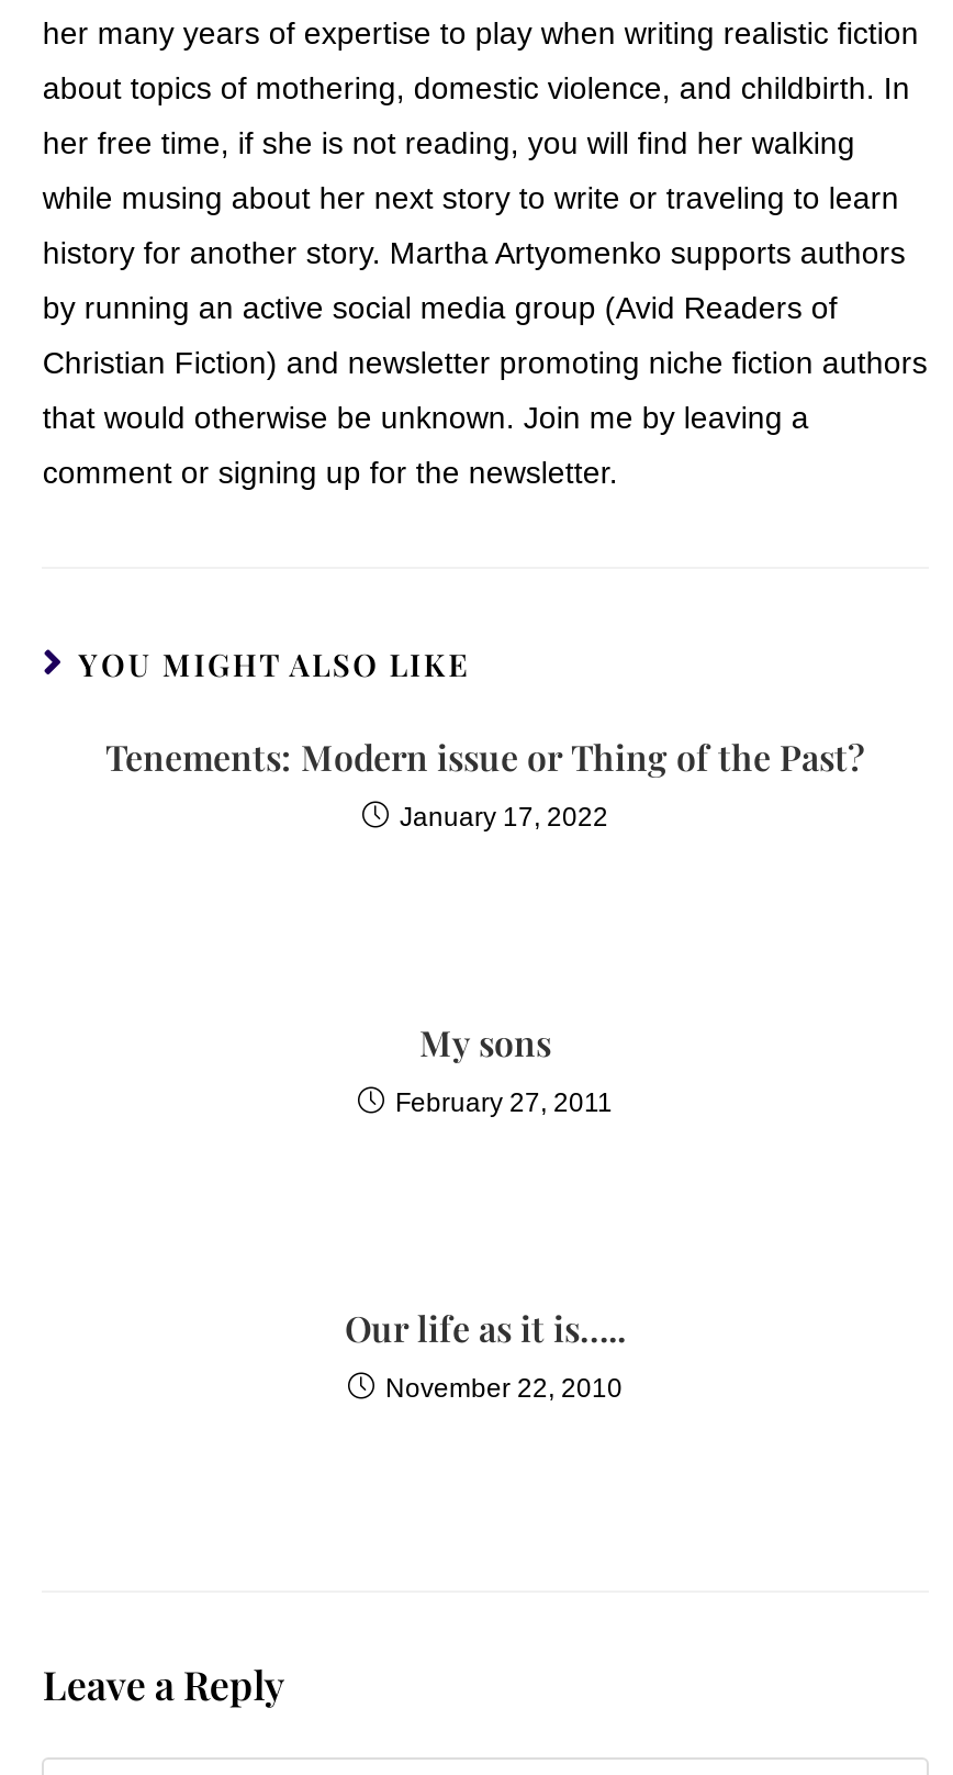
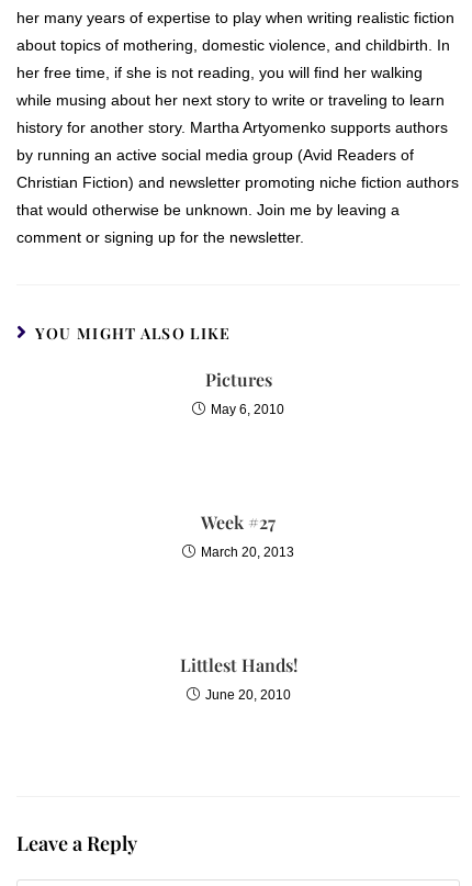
- Tenements: Modern issue or Thing of the Past?
+ Pictures

- January 17, 2022
+ May 6, 2010

- My sons
+ Week #27

- February 27, 2011
+ March 20, 2013

- Our life as it is…..
+ Littlest Hands!

- November 22, 2010
+ June 20, 2010
